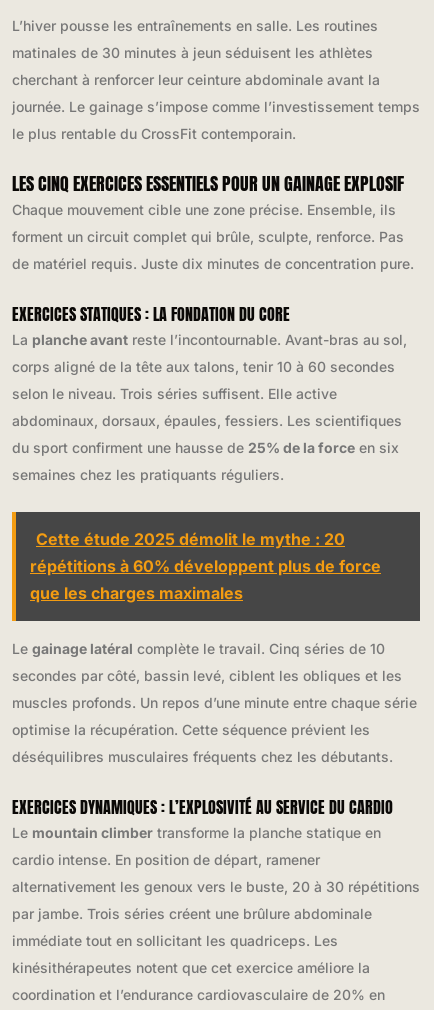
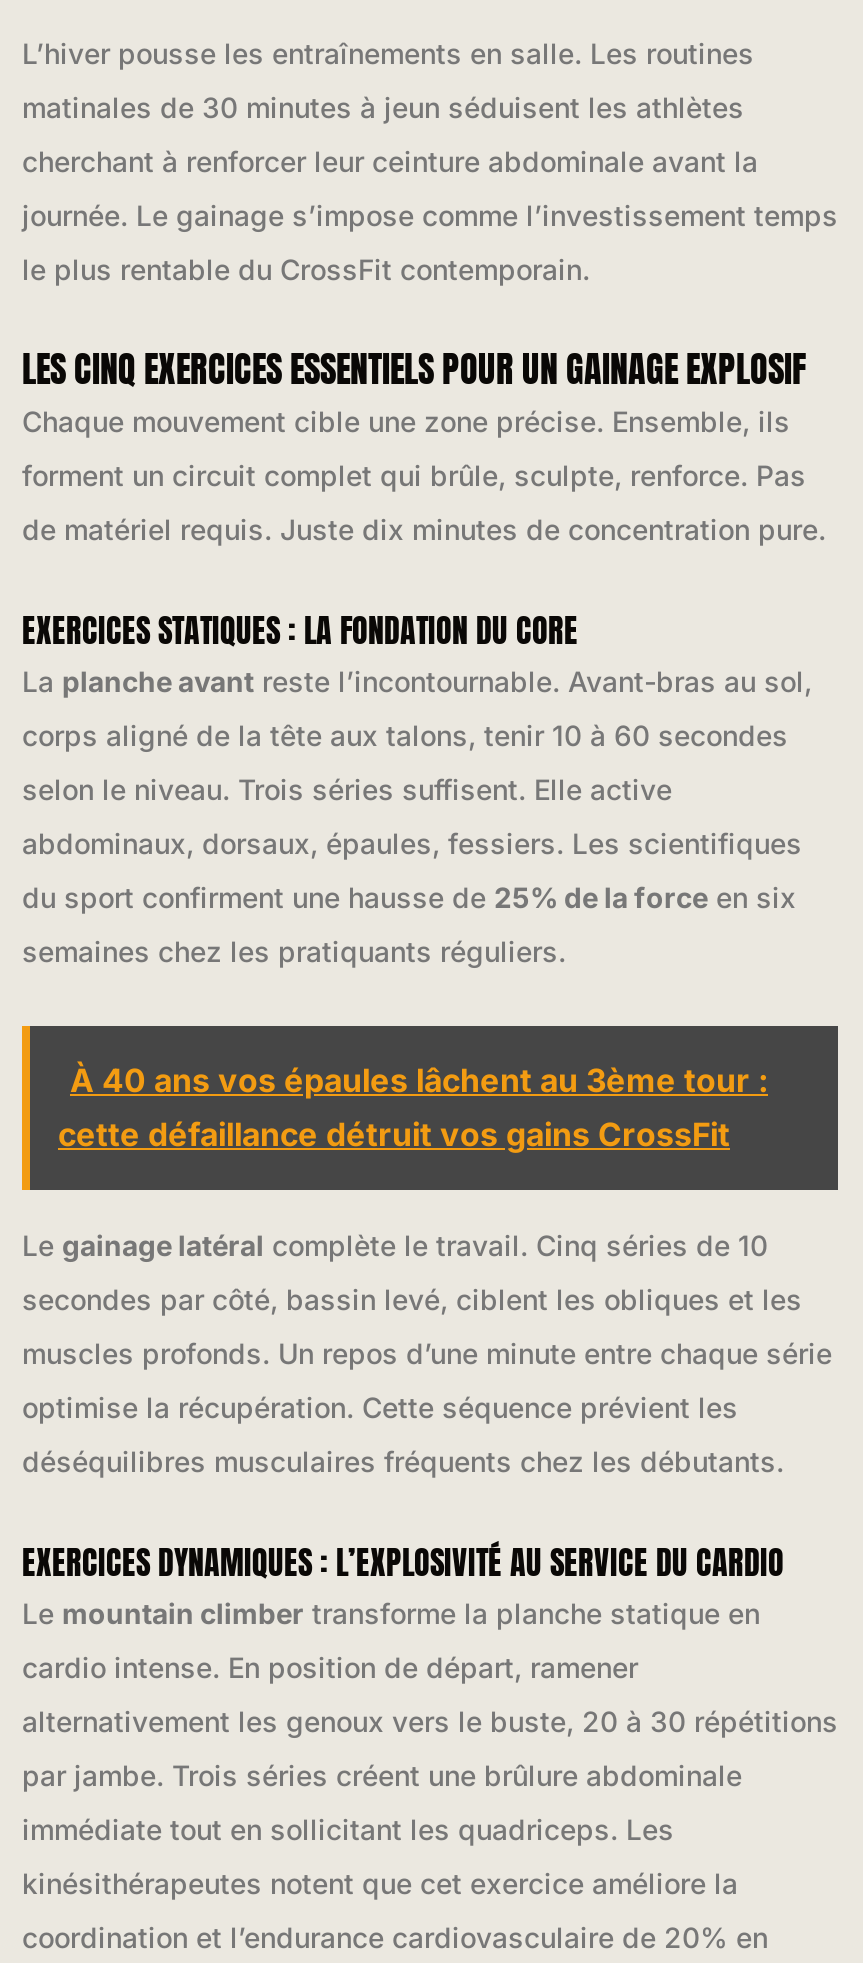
- Cette étude 2025 démolit le mythe : 20
- répétitions à 60% développent plus de force
- que les charges maximales
+ À 40 ans vos épaules lâchent au 3ème tour :
+ cette défaillance détruit vos gains CrossFit
